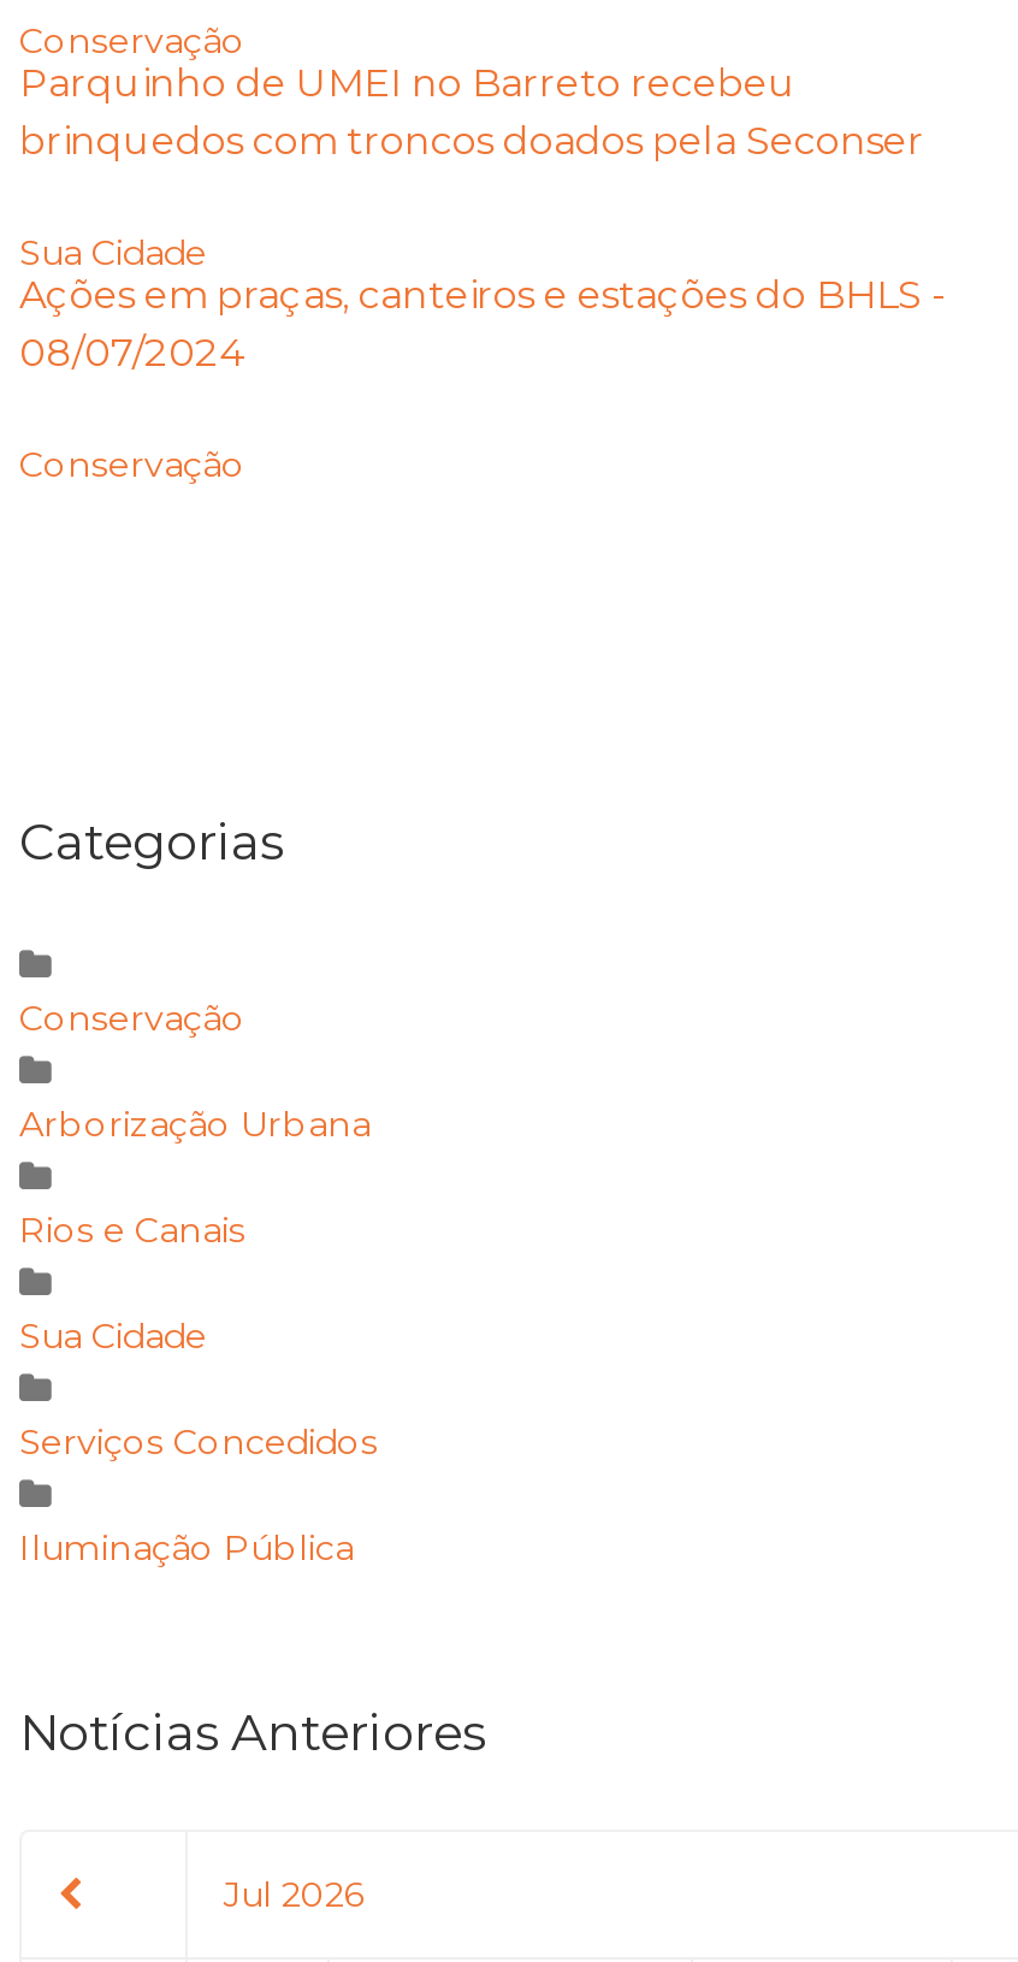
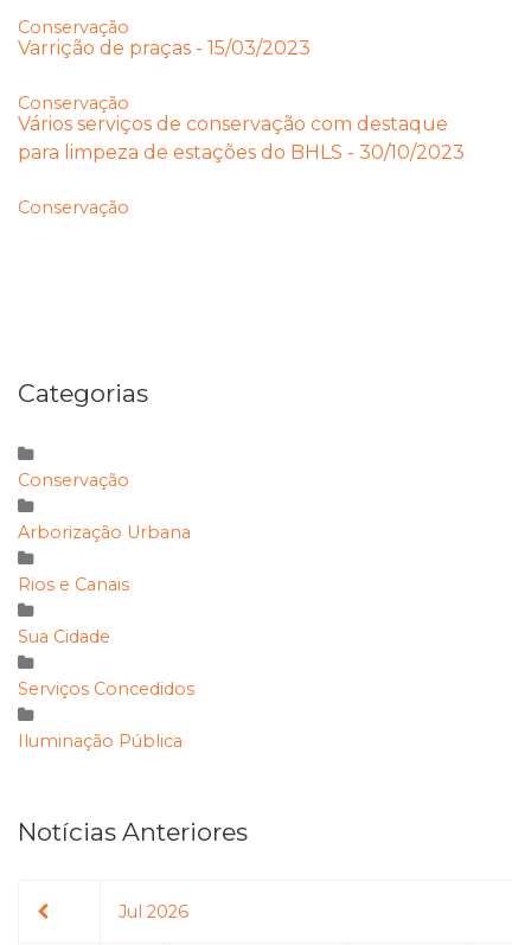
- Parquinho de UMEI no Barreto recebeu
- brinquedos com troncos doados pela Seconser
+ Varrição de praças - 15/03/2023

- Sua Cidade
- Ações em praças, canteiros e estações do BHLS -
- 08/07/2024
+ Conservação
+ Vários serviços de conservação com destaque
+ para limpeza de estações do BHLS - 30/10/2023
